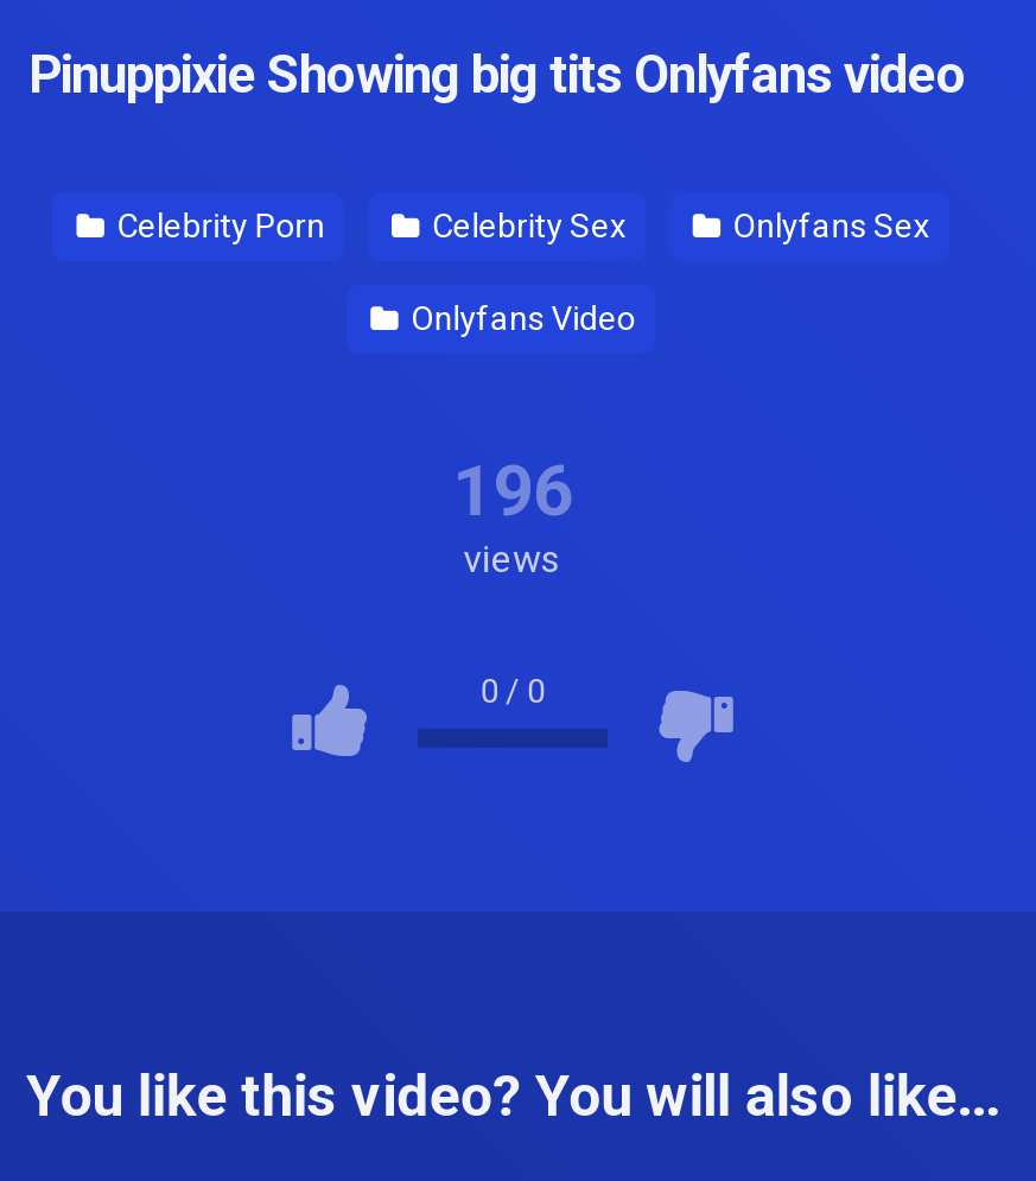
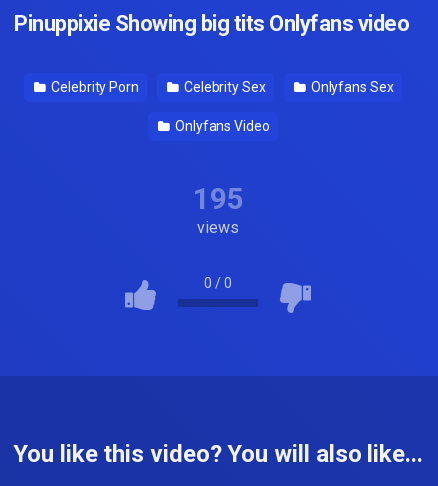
- 196
+ 195
